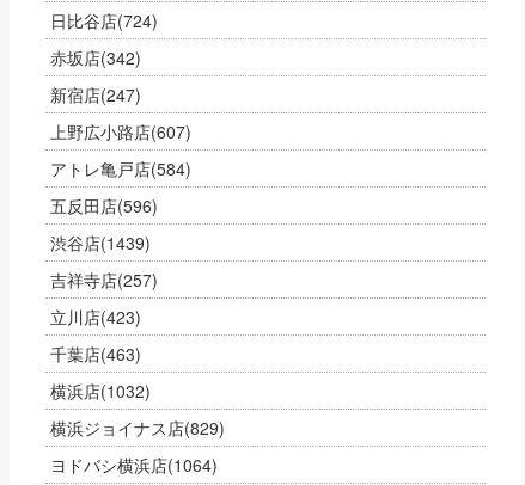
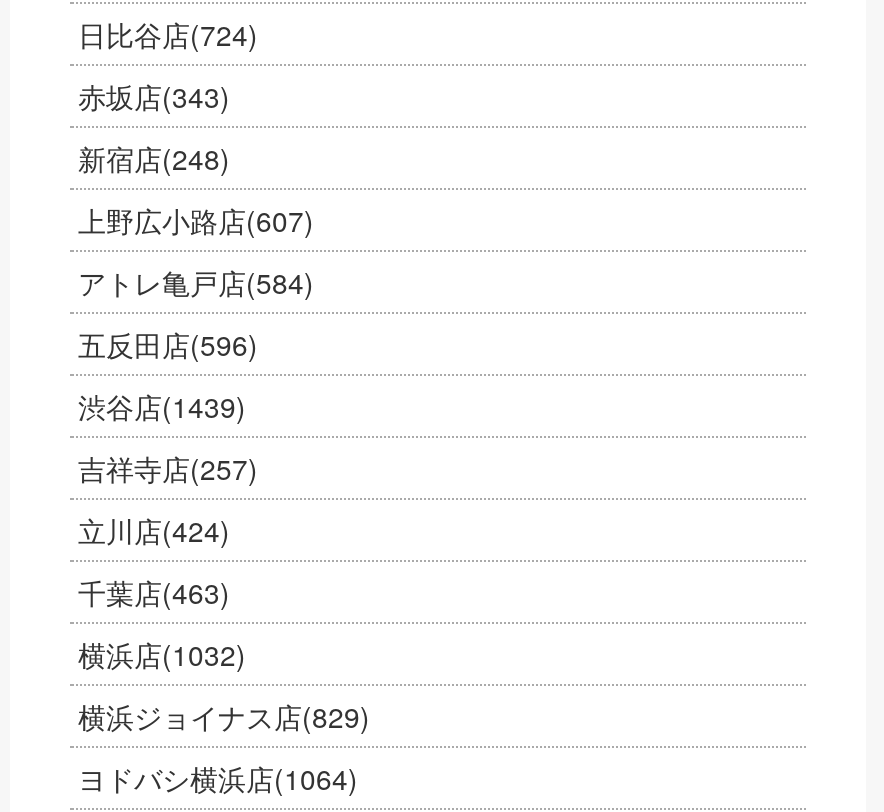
- 赤坂店(342)
+ 赤坂店(343)

- 新宿店(247)
+ 新宿店(248)

- 立川店(423)
+ 立川店(424)
